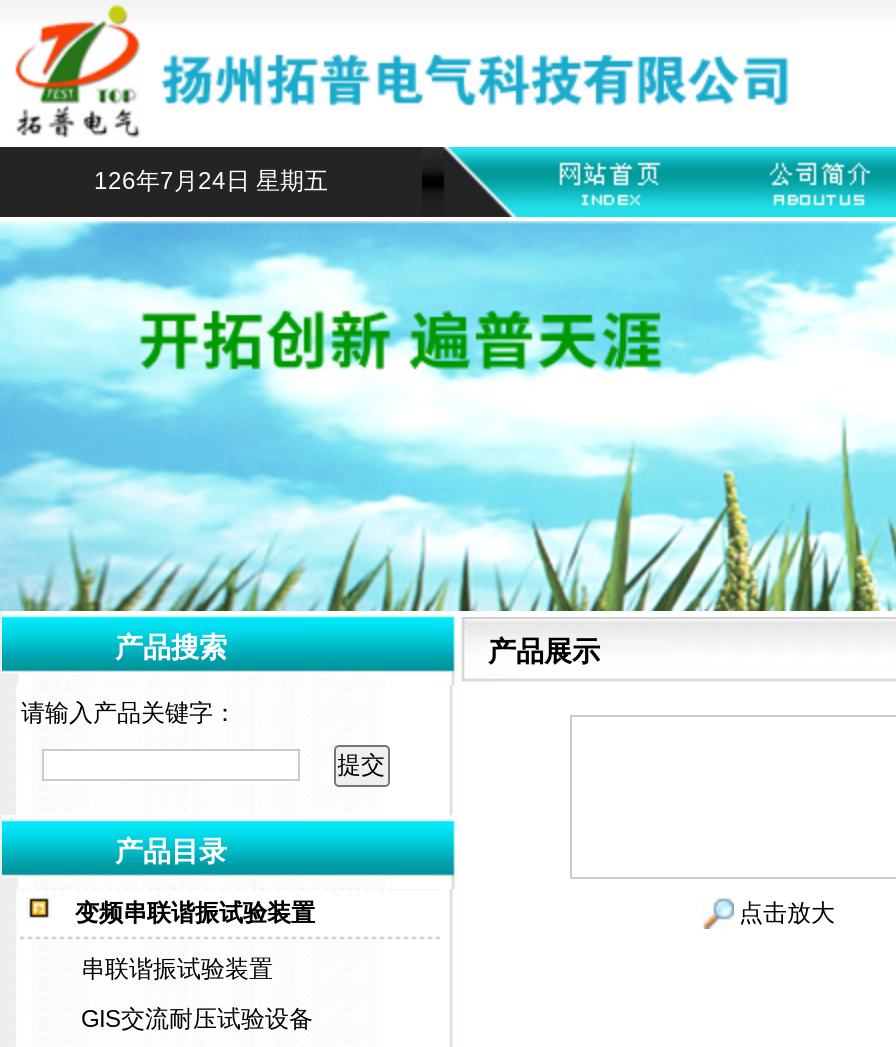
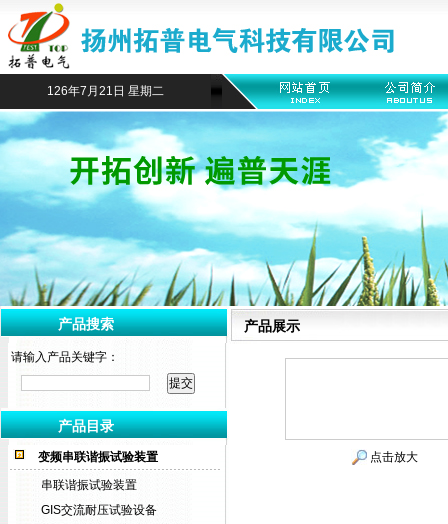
- 126年7月24日 星期五
+ 126年7月21日 星期二
